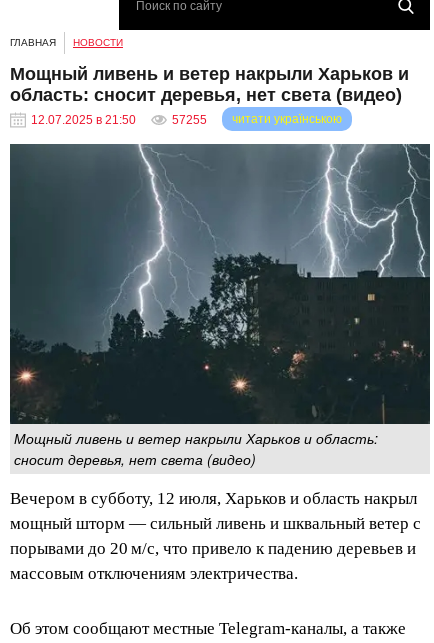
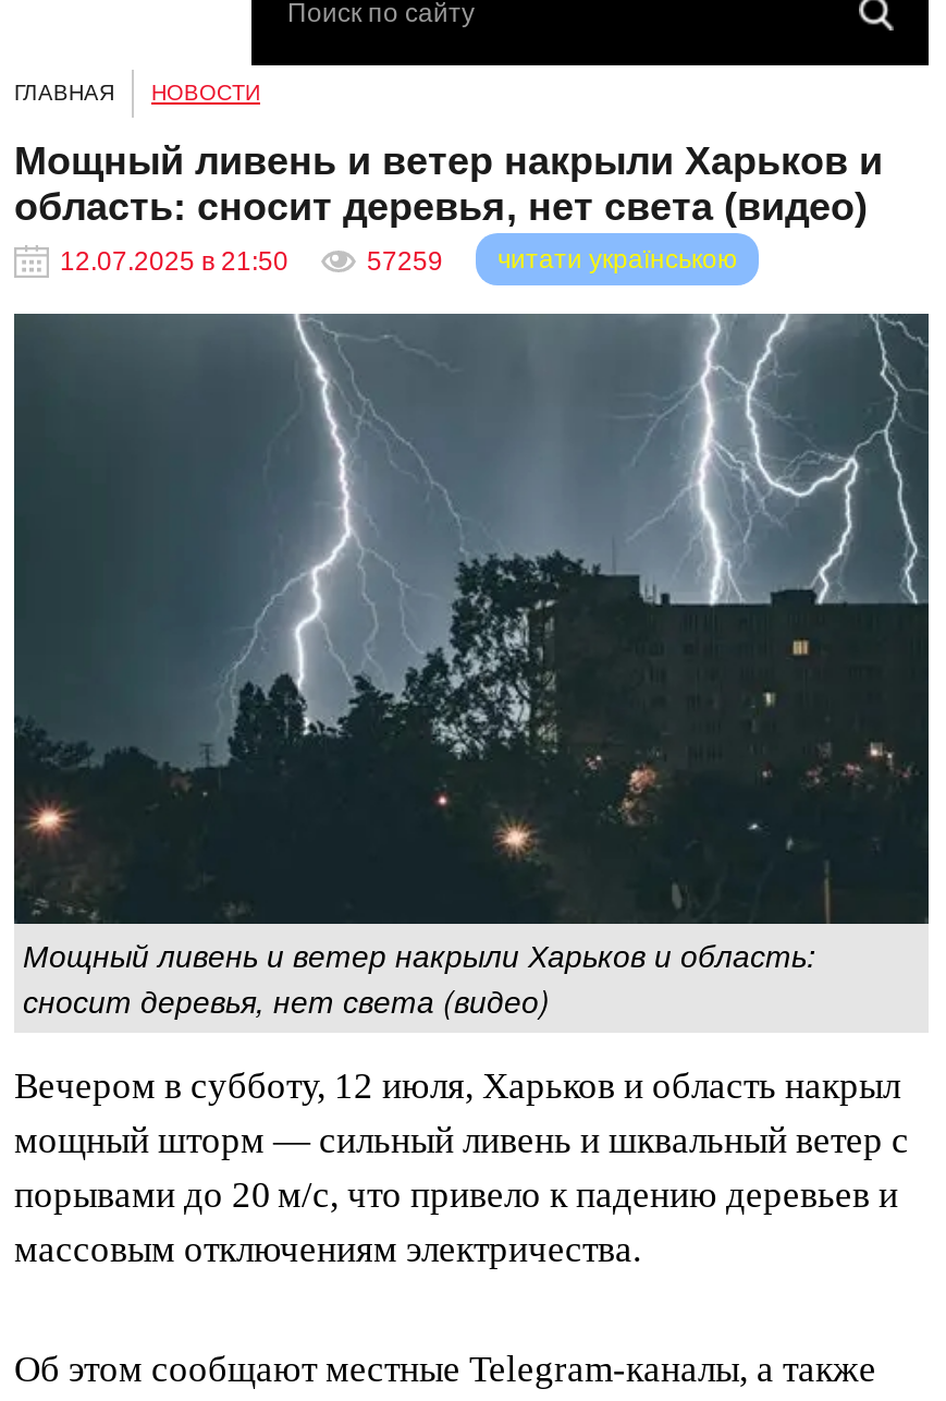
- 57255
+ 57259
